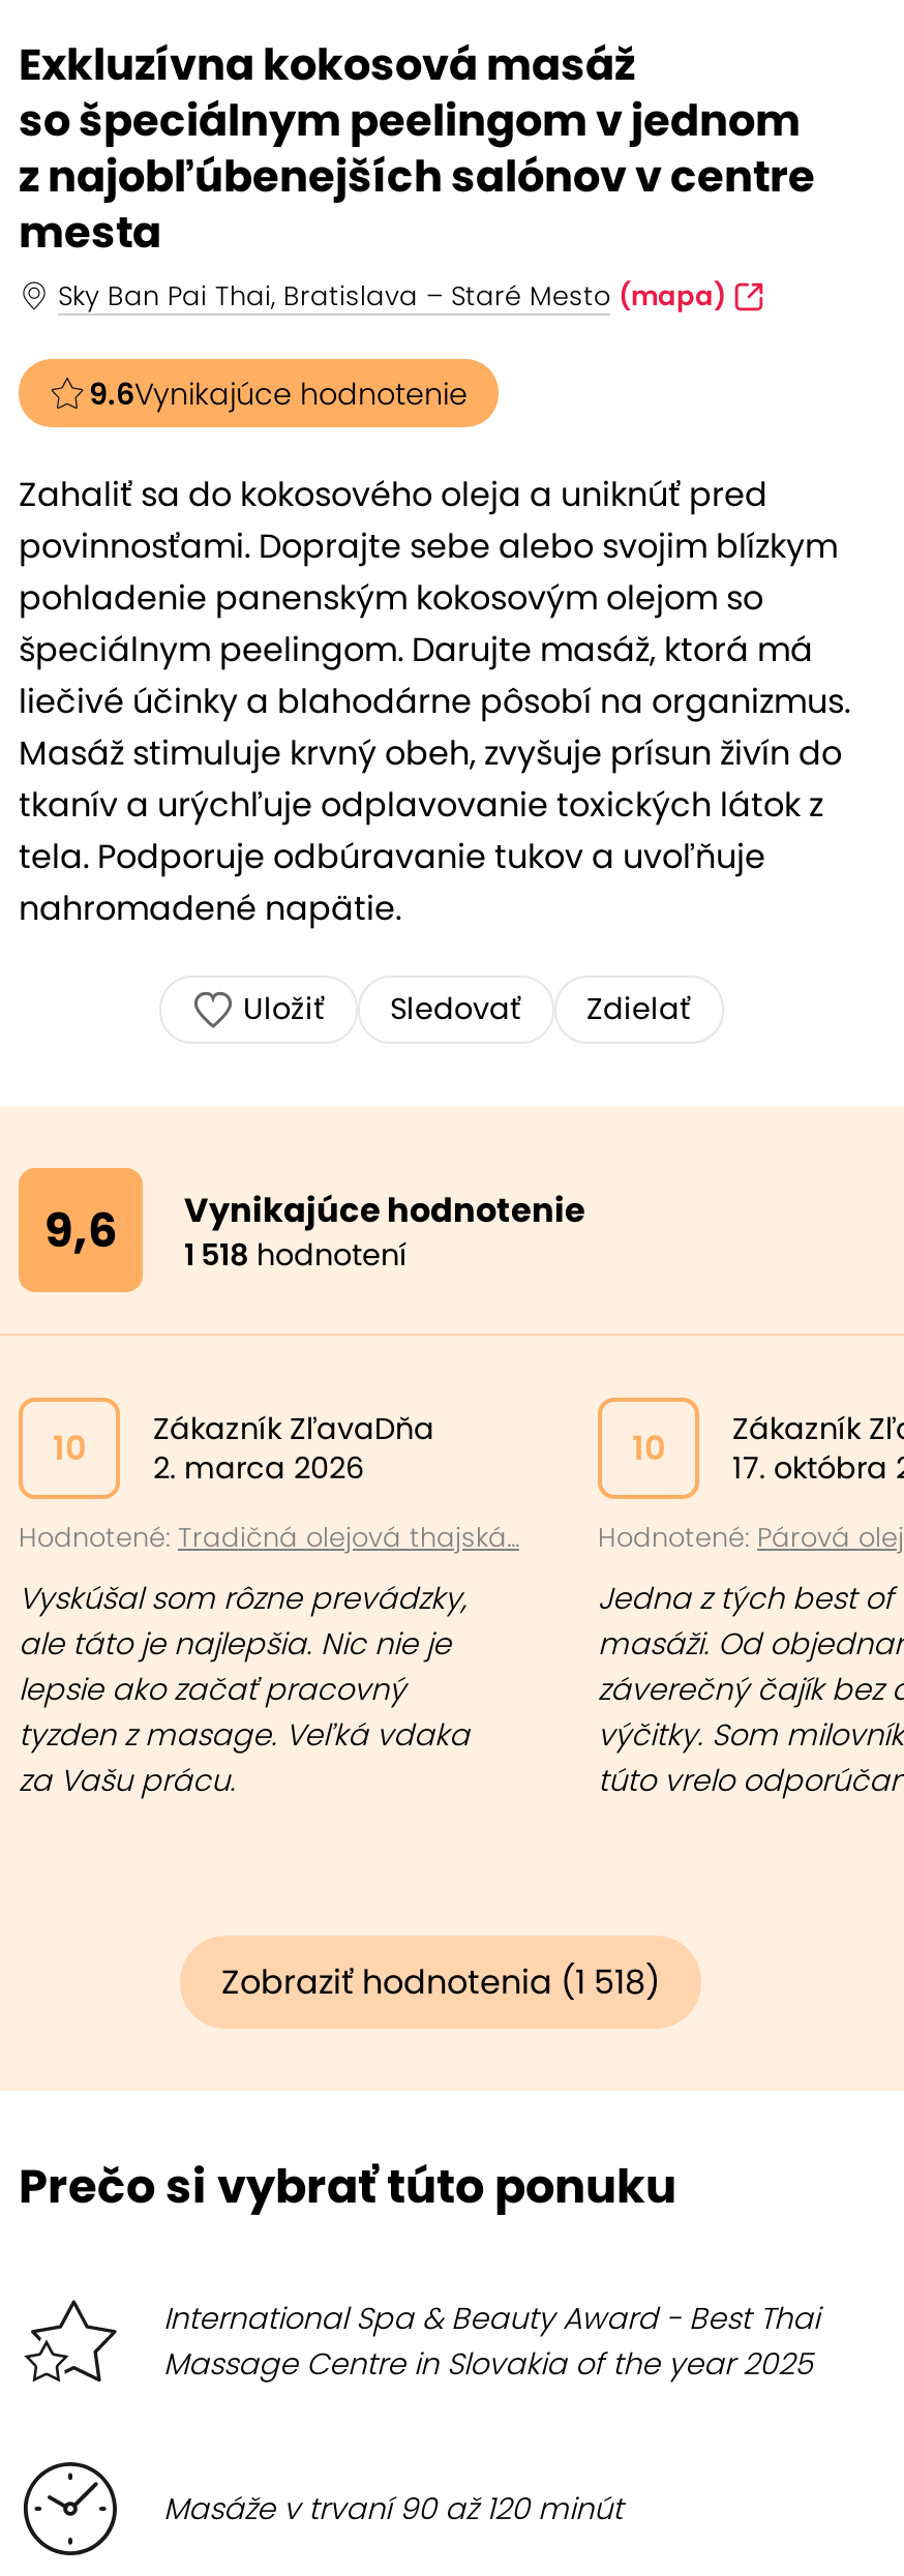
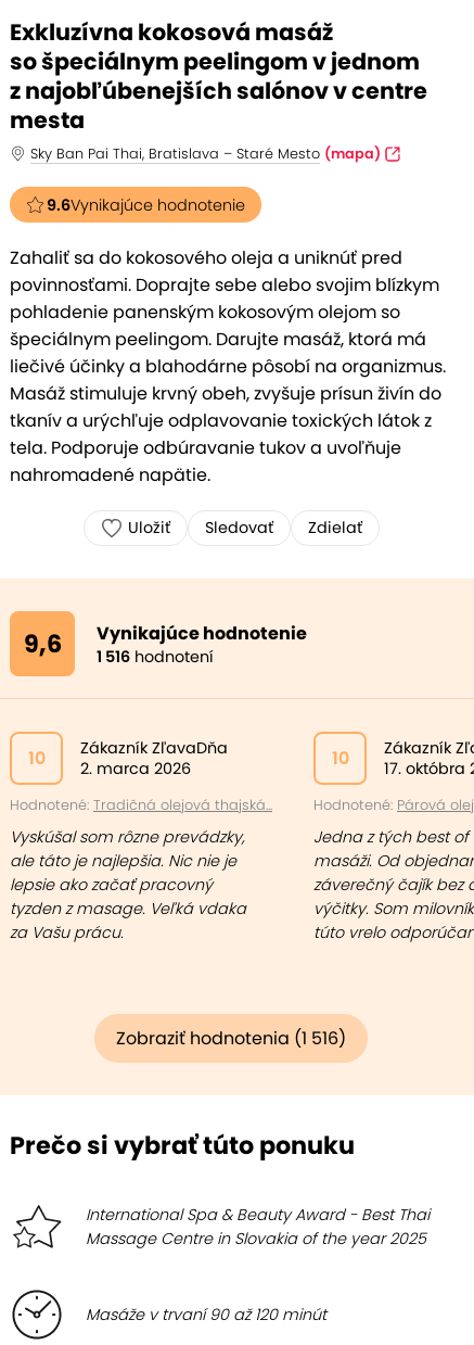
- 9,6 1 518 hodnotení Vynikajúce hodnotenie
+ 9,6 1 516 hodnotení Vynikajúce hodnotenie

- Zobraziť hodnotenia (1 518)
+ Zobraziť hodnotenia (1 516)
